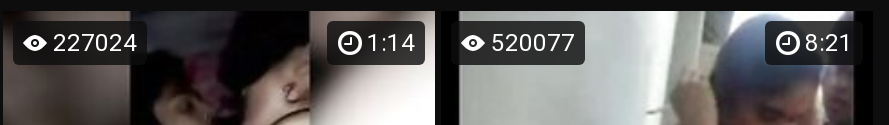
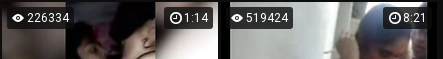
- 227024
+ 226334

- 520077
+ 519424
